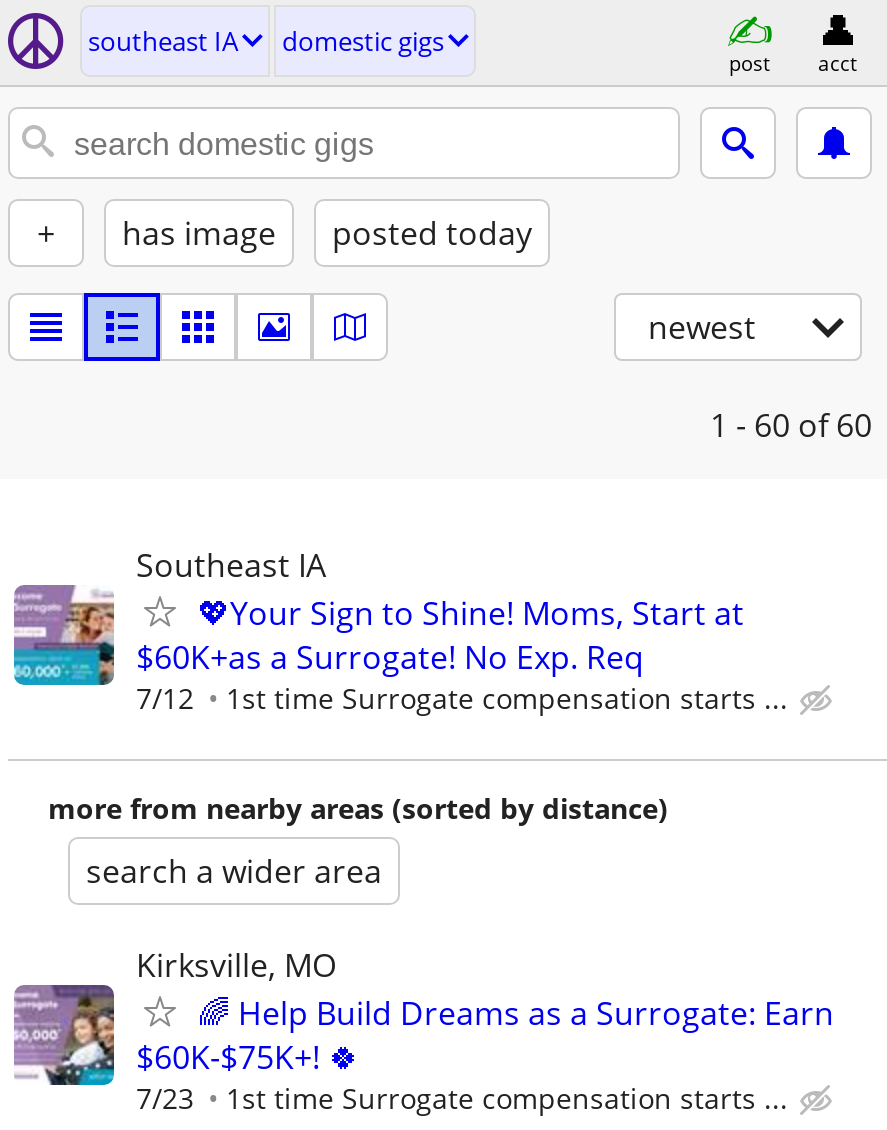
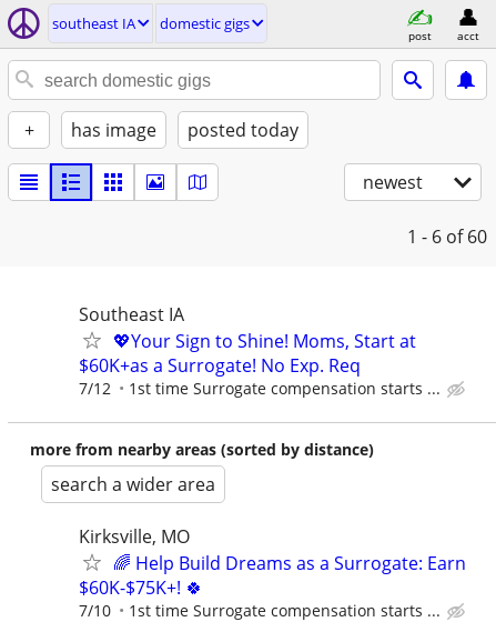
- 1 - 60 of 60
+ 1 - 6 of 60

- [image]

- [image]

- 7/23 1st time Surrogate compensation starts ...
+ 7/10 1st time Surrogate compensation starts ...
